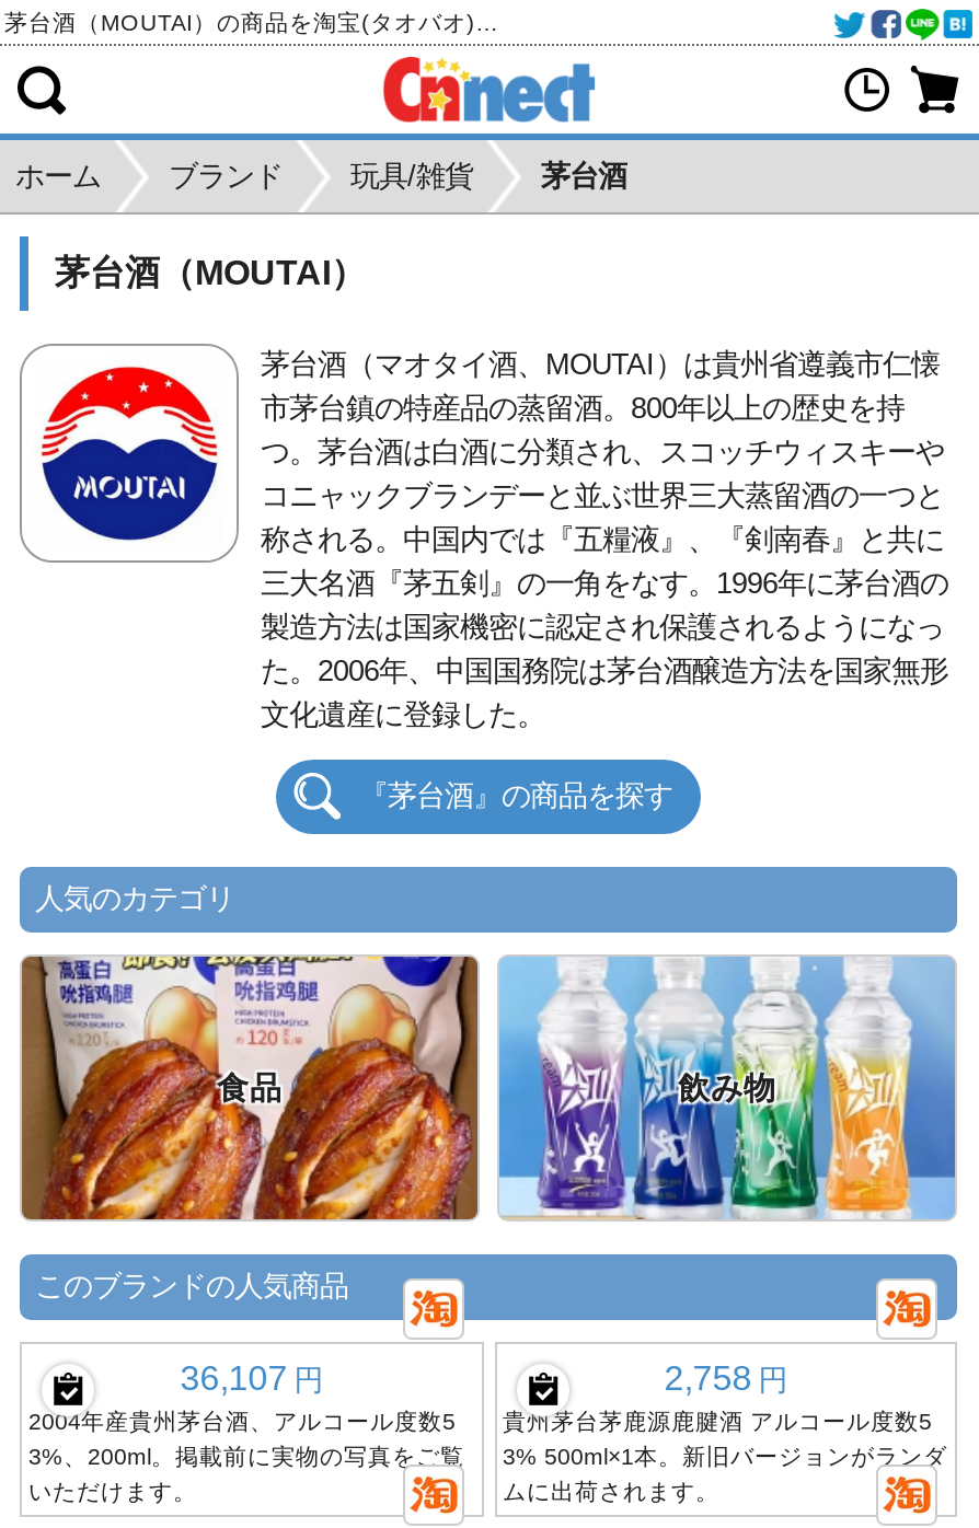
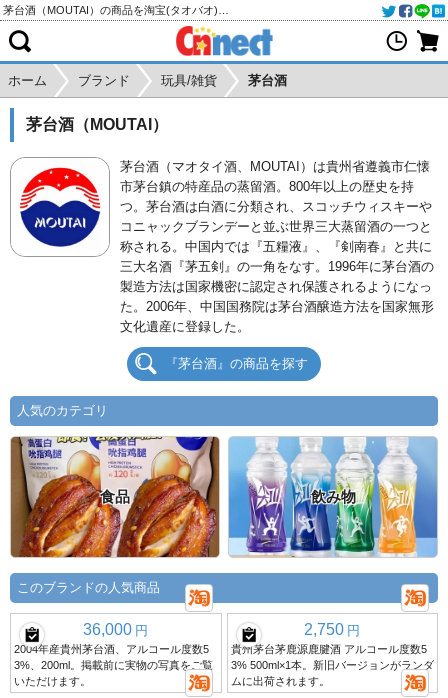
- 36,107 円
+ 36,000 円

- 2,758 円
+ 2,750 円
